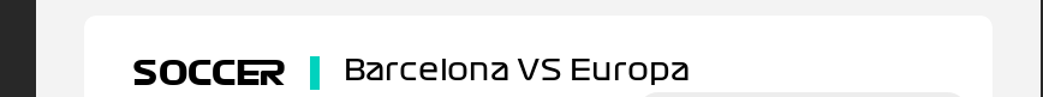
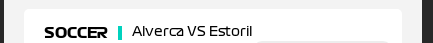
- Barcelona VS Europa
+ Alverca VS Estoril
